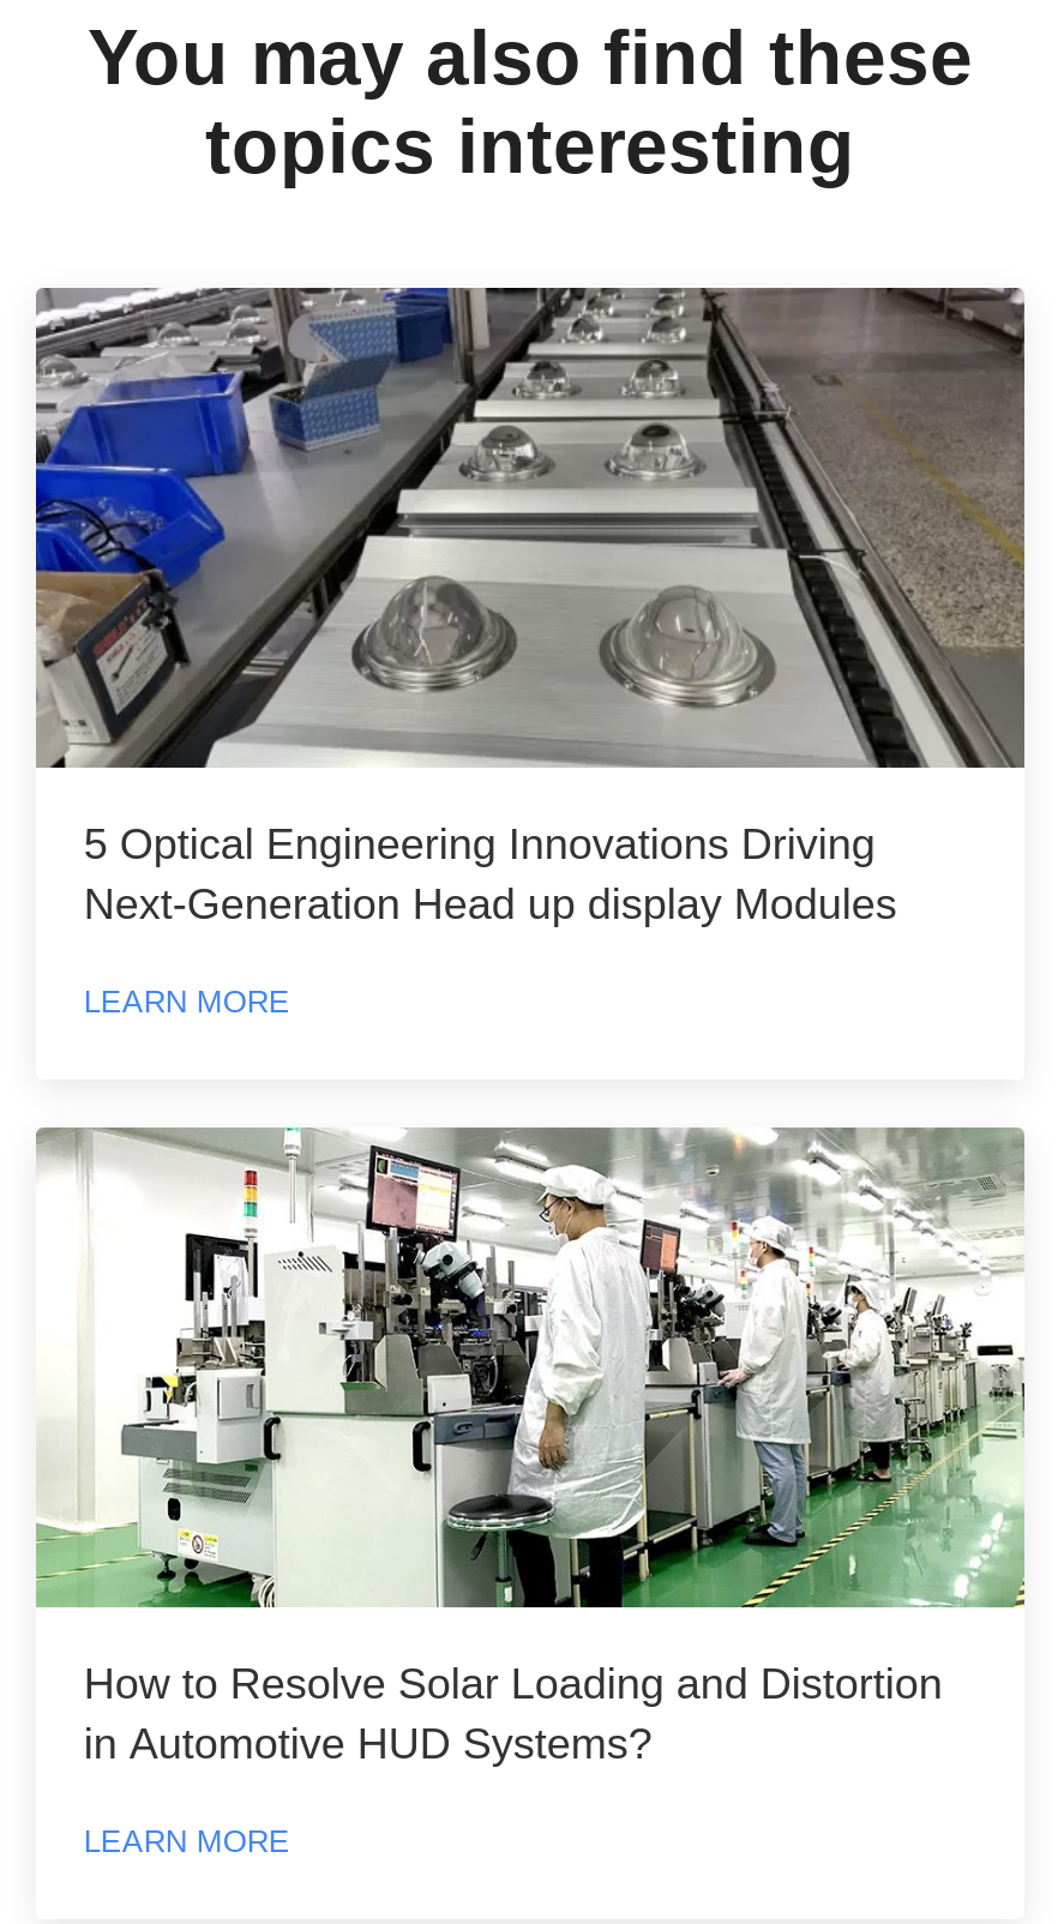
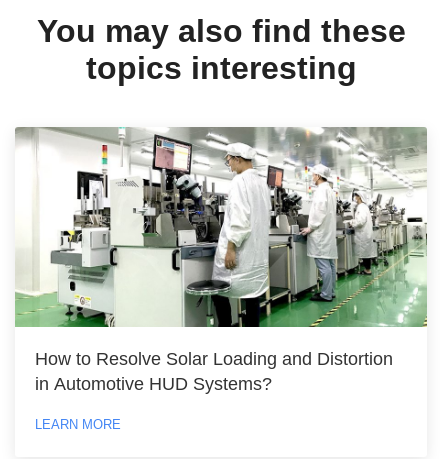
- [image]
- 5 Optical Engineering Innovations Driving
- Next-Generation Head up display Modules
- LEARN MORE
